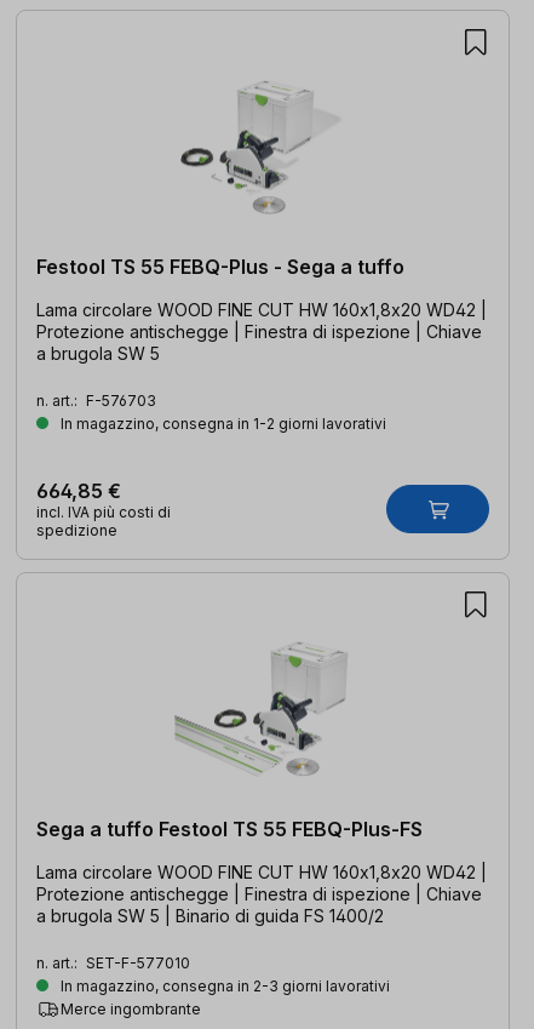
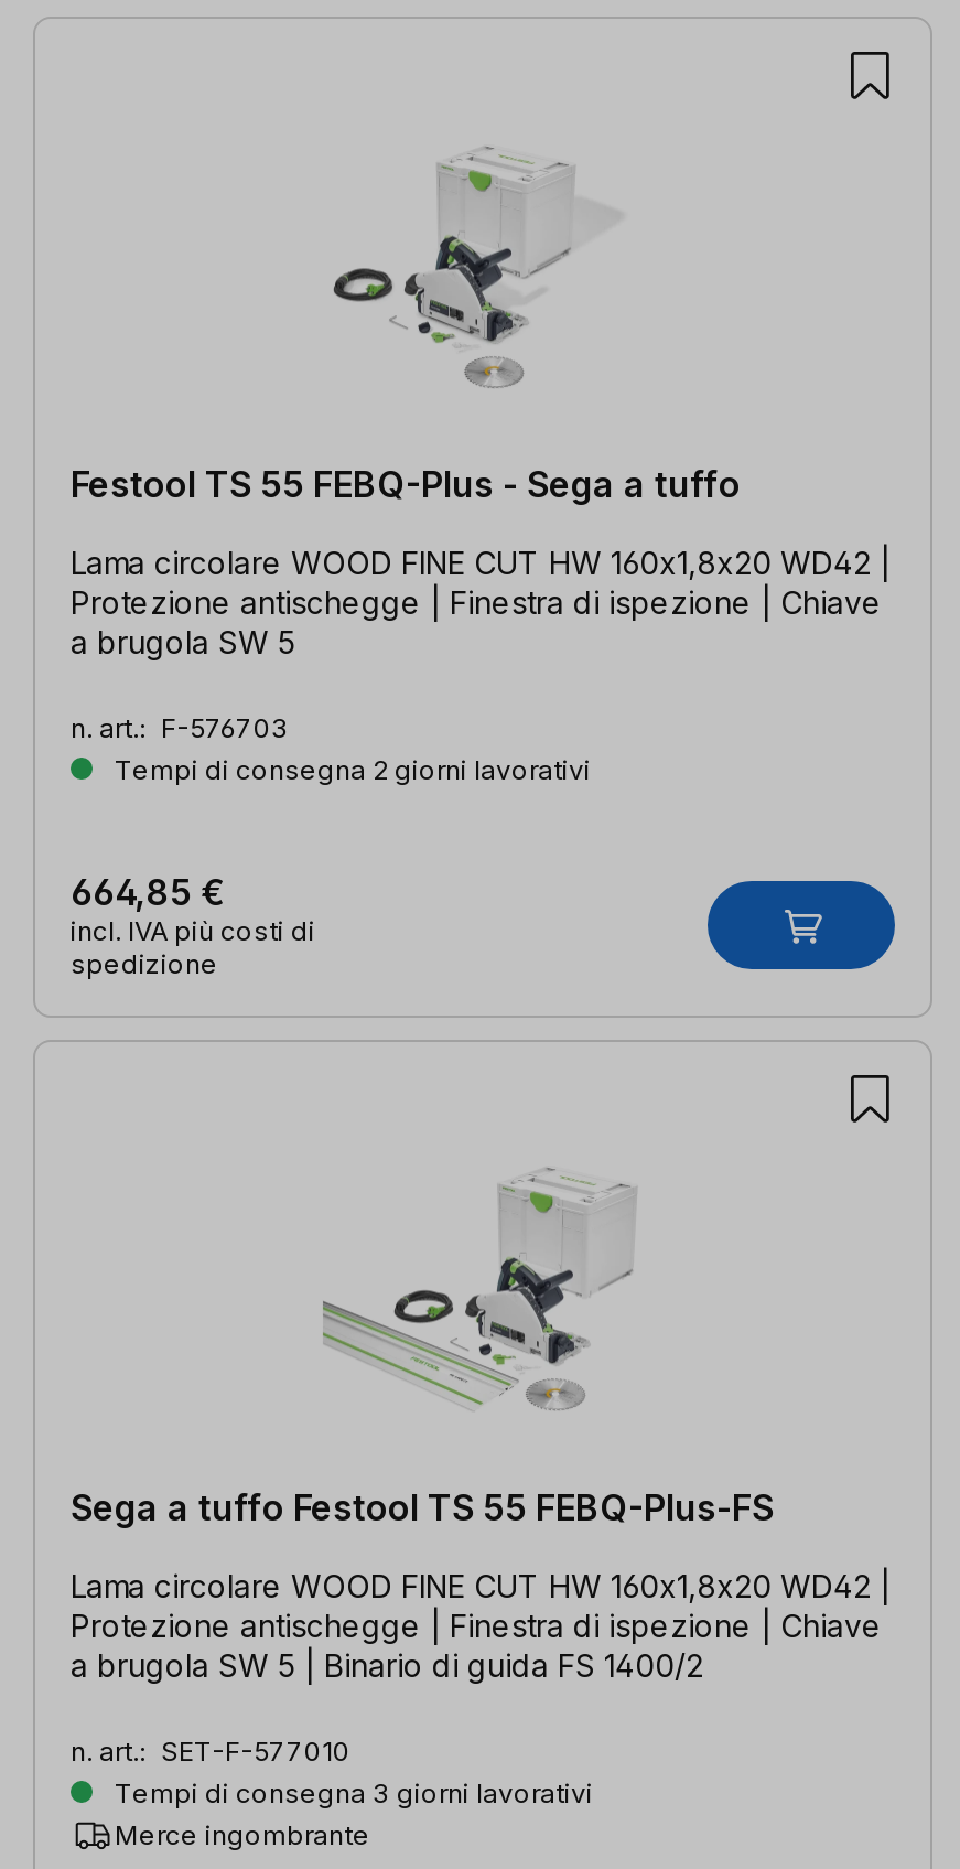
- In magazzino, consegna in 1-2 giorni lavorativi
+ Tempi di consegna 2 giorni lavorativi

- In magazzino, consegna in 2-3 giorni lavorativi
+ Tempi di consegna 3 giorni lavorativi
